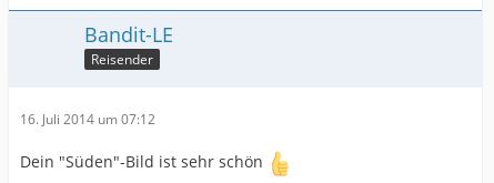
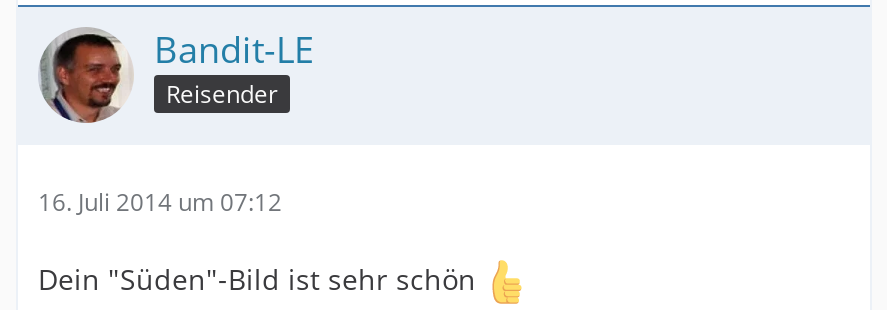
+ [image]
